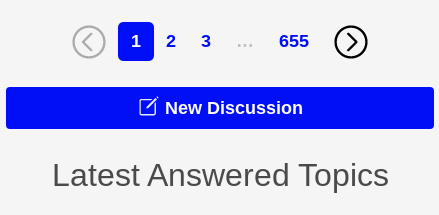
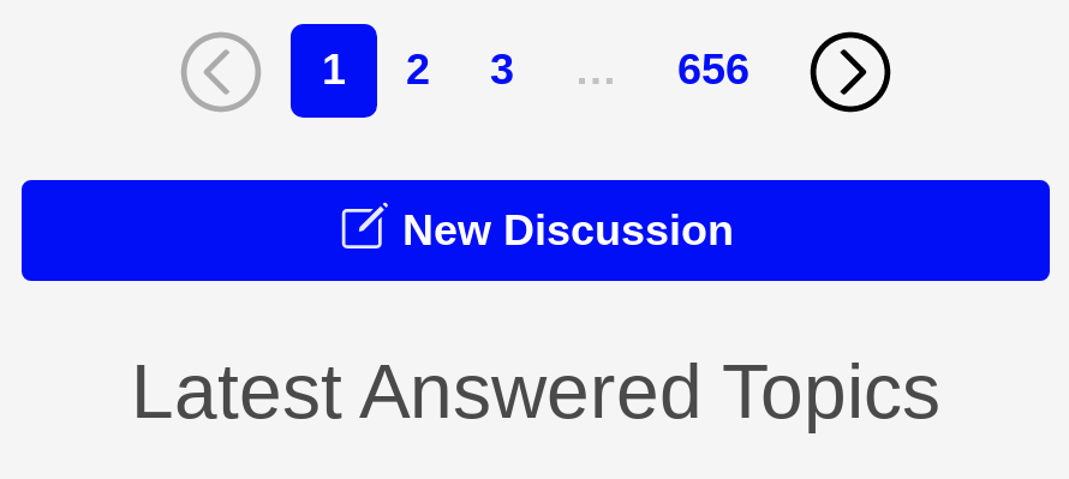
- 655
+ 656
